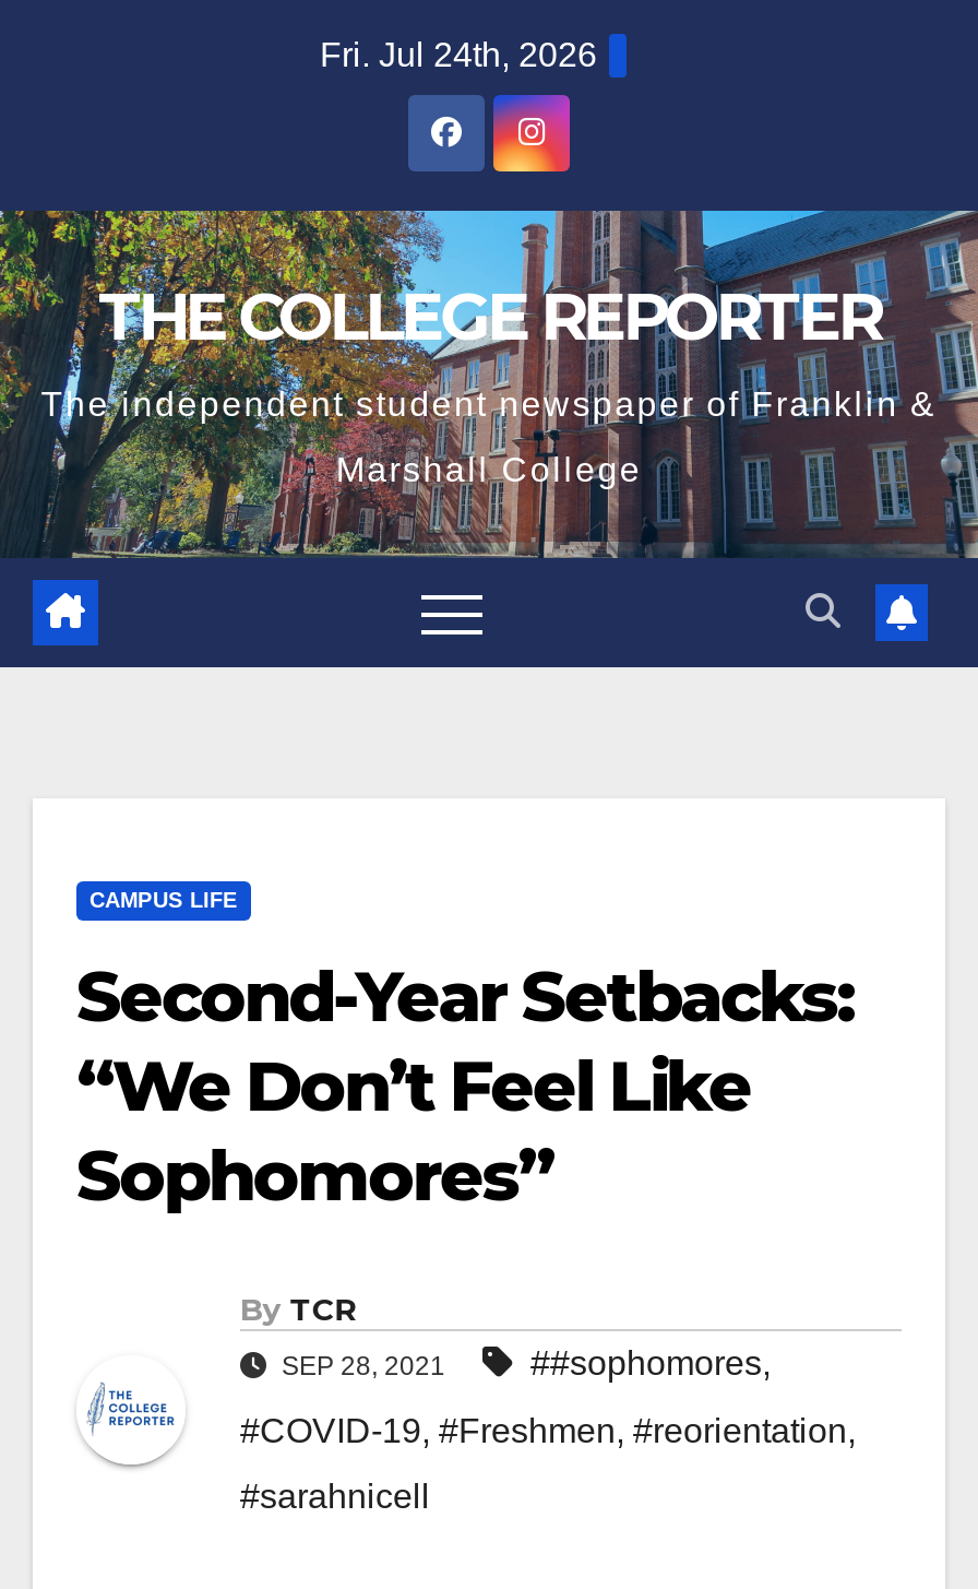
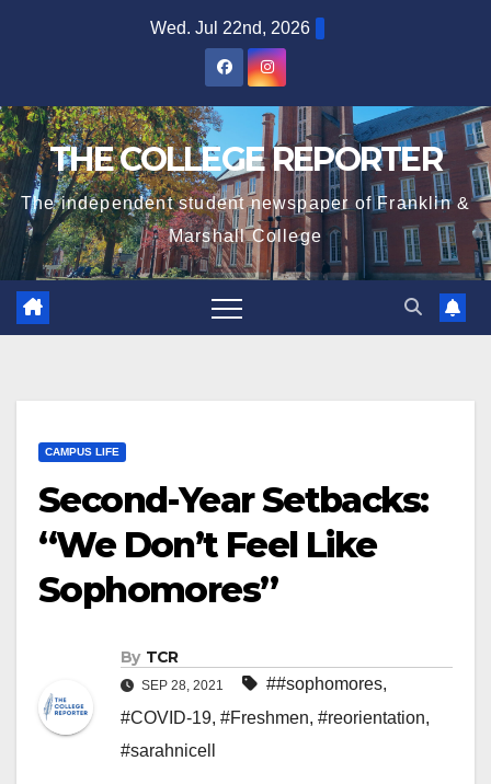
- Fri. Jul 24th, 2026
+ Wed. Jul 22nd, 2026
